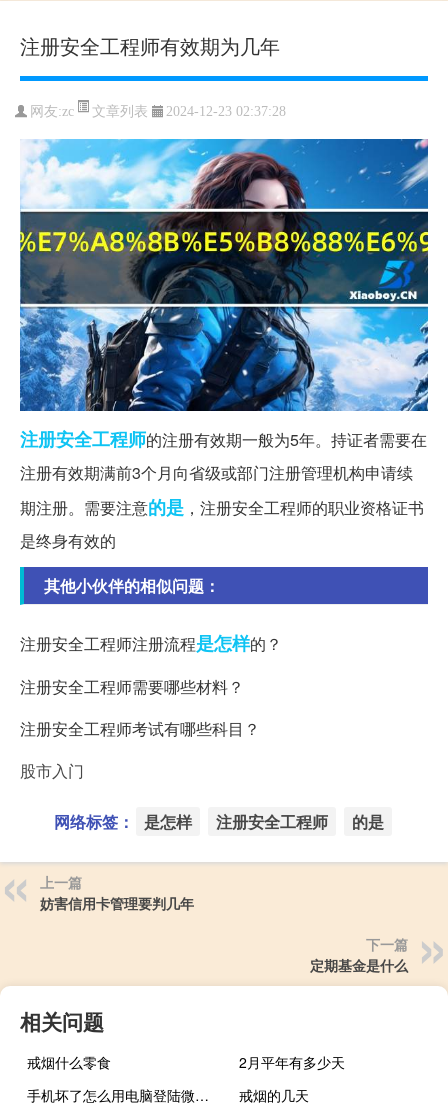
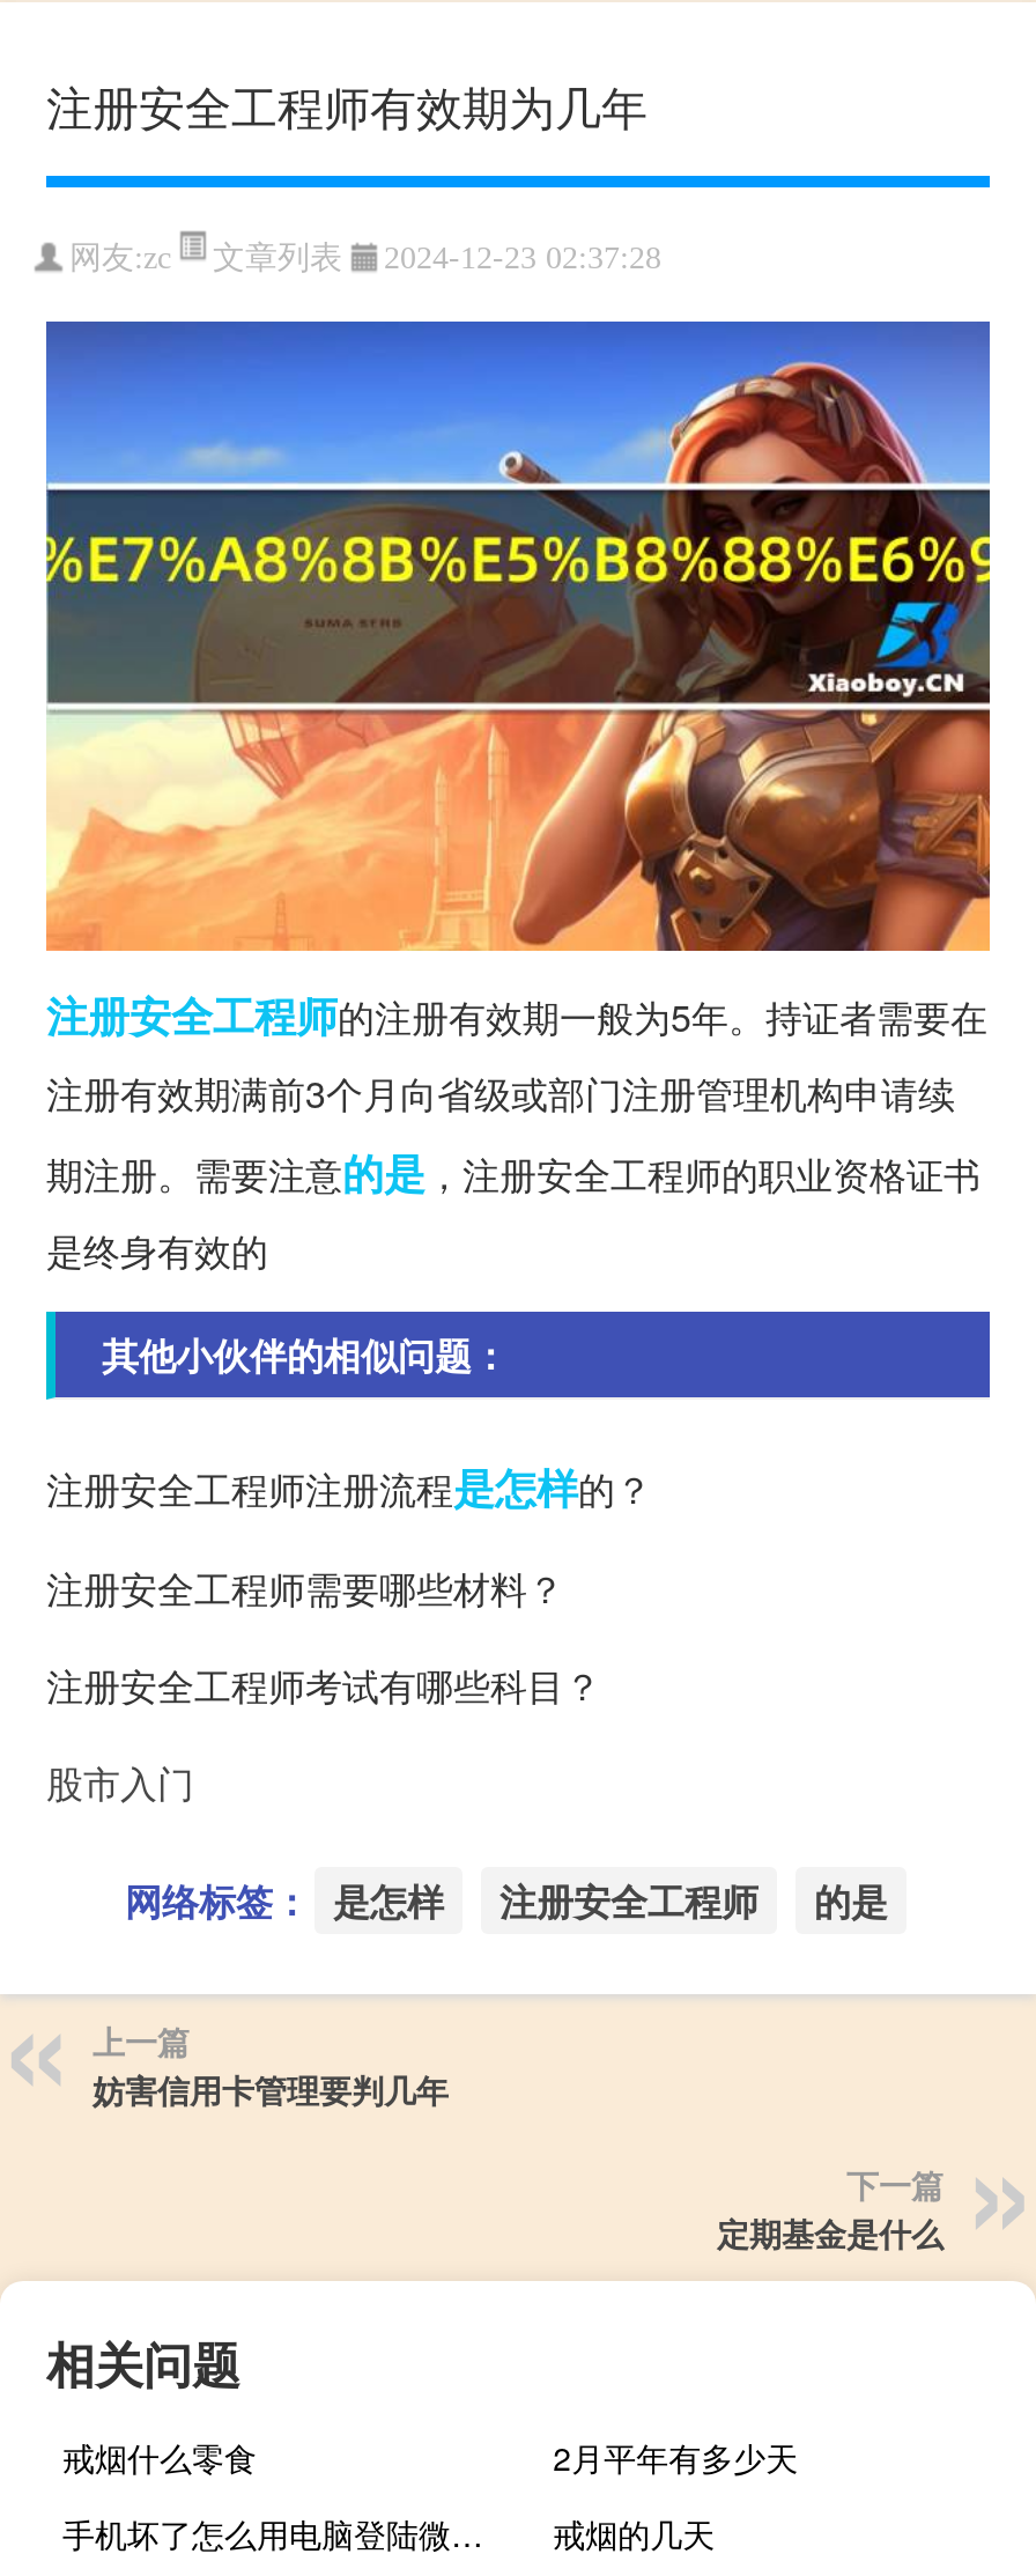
- [image]
+ [image]
